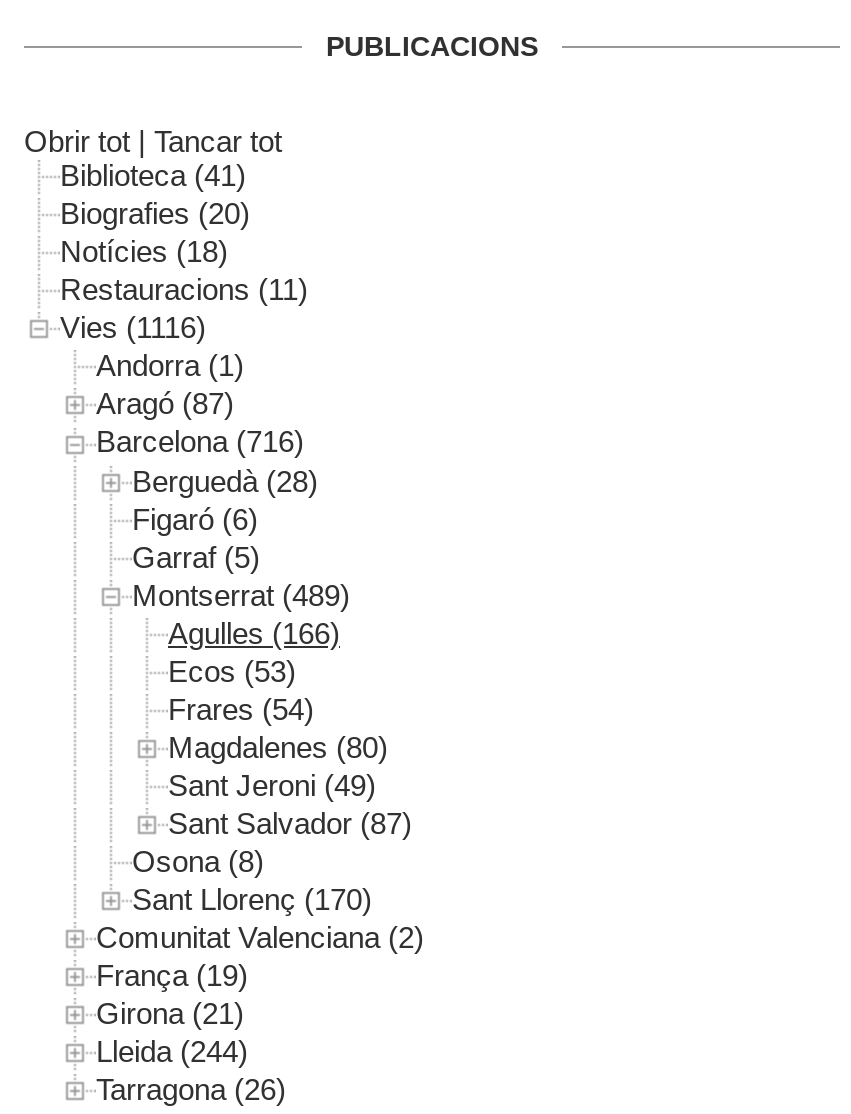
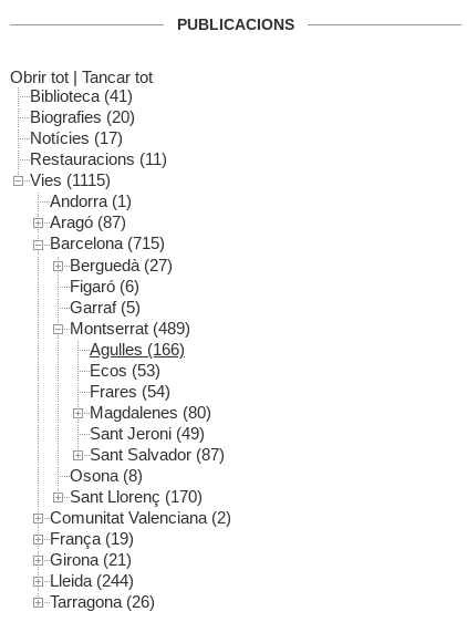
- Notícies (18)
+ Notícies (17)

- Vies (1116)
+ Vies (1115)

- Barcelona (716)
+ Barcelona (715)

- Berguedà (28)
+ Berguedà (27)
